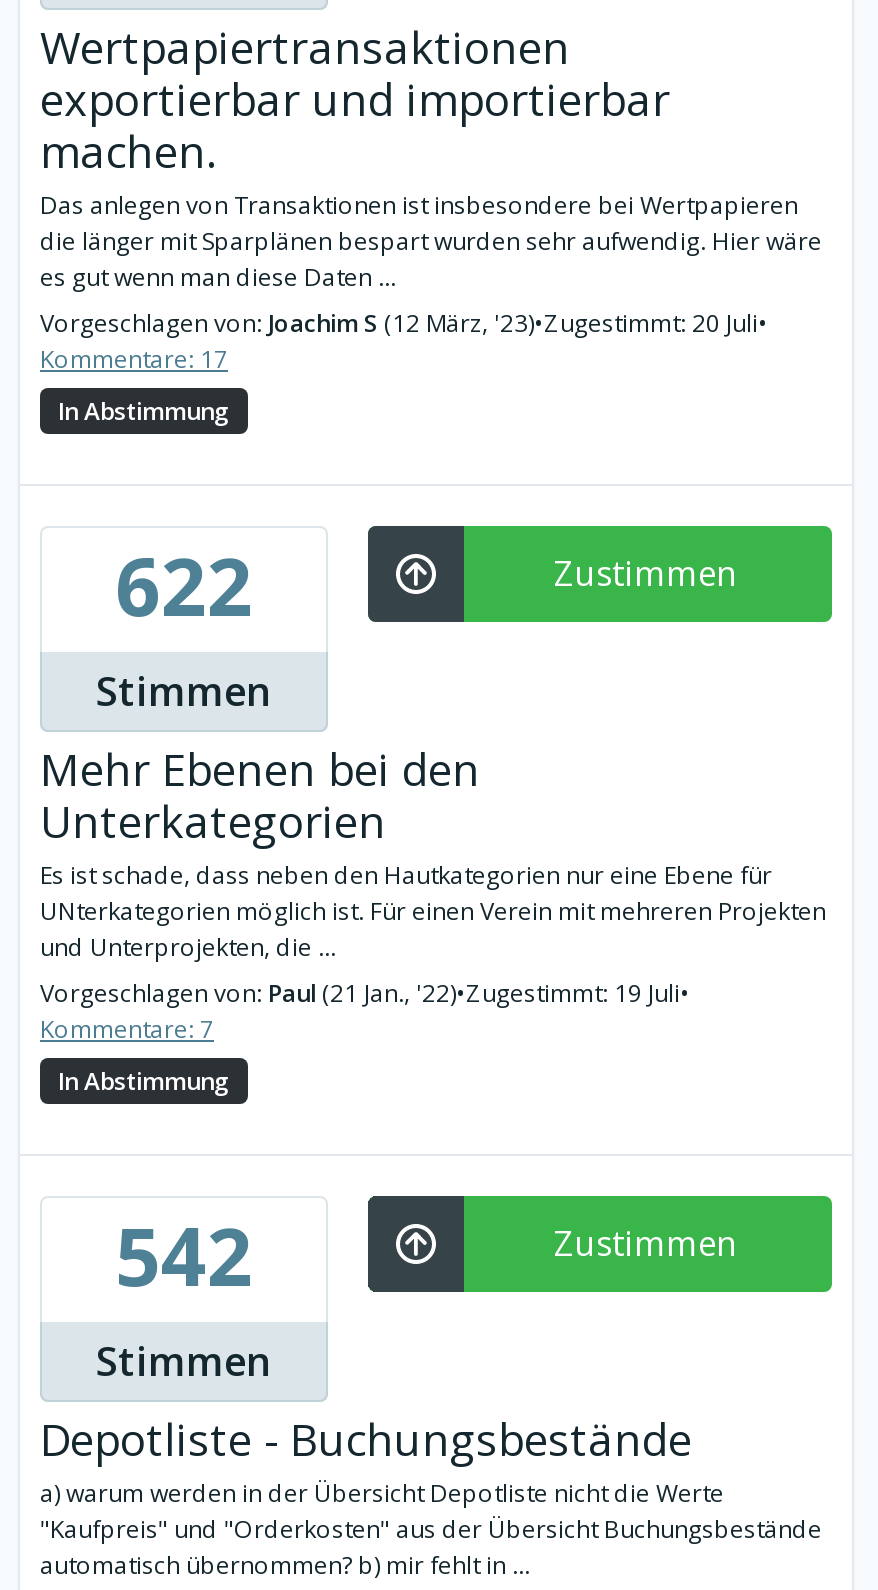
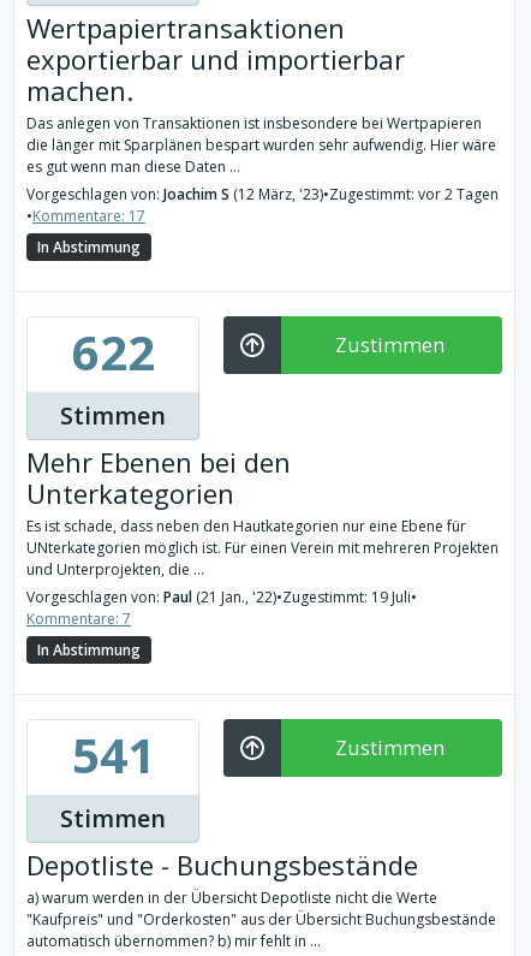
- Vorgeschlagen von: Joachim S (12 März, '23)•Zugestimmt: 20 Juli•
- Kommentare: 17
+ Vorgeschlagen von: Joachim S (12 März, '23)•Zugestimmt: vor 2 Tagen
+ •Kommentare: 17

- 542
+ 541
